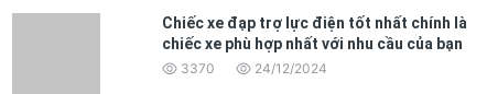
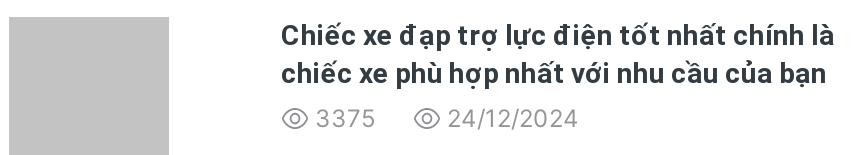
- 3370
+ 3375
